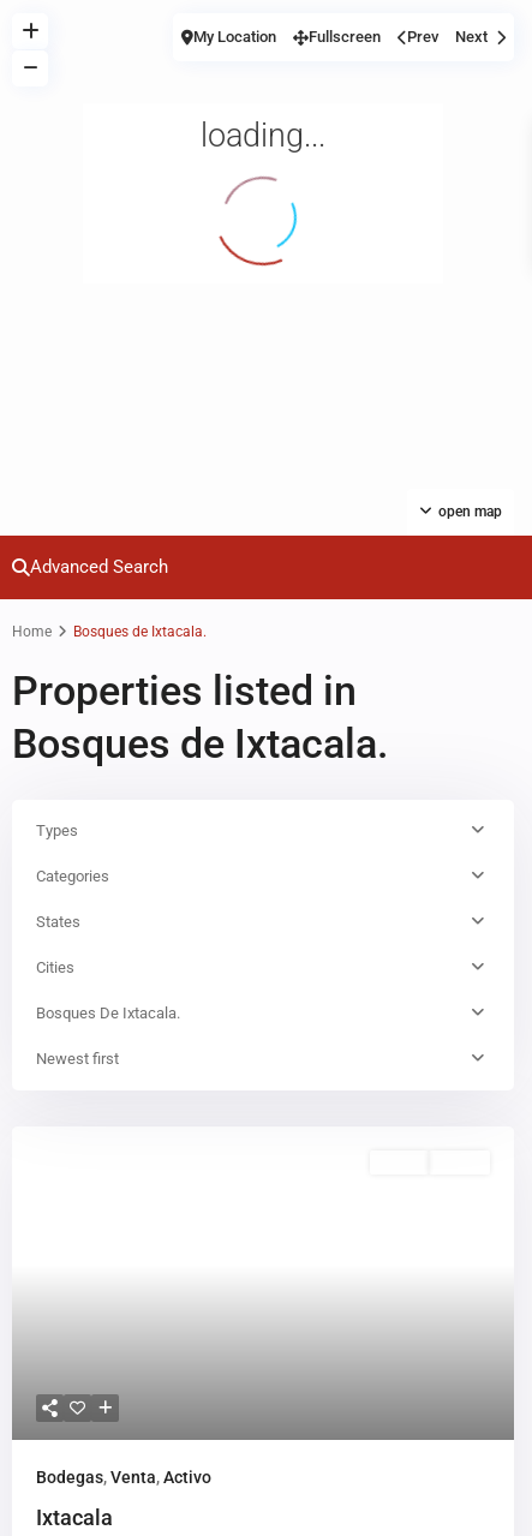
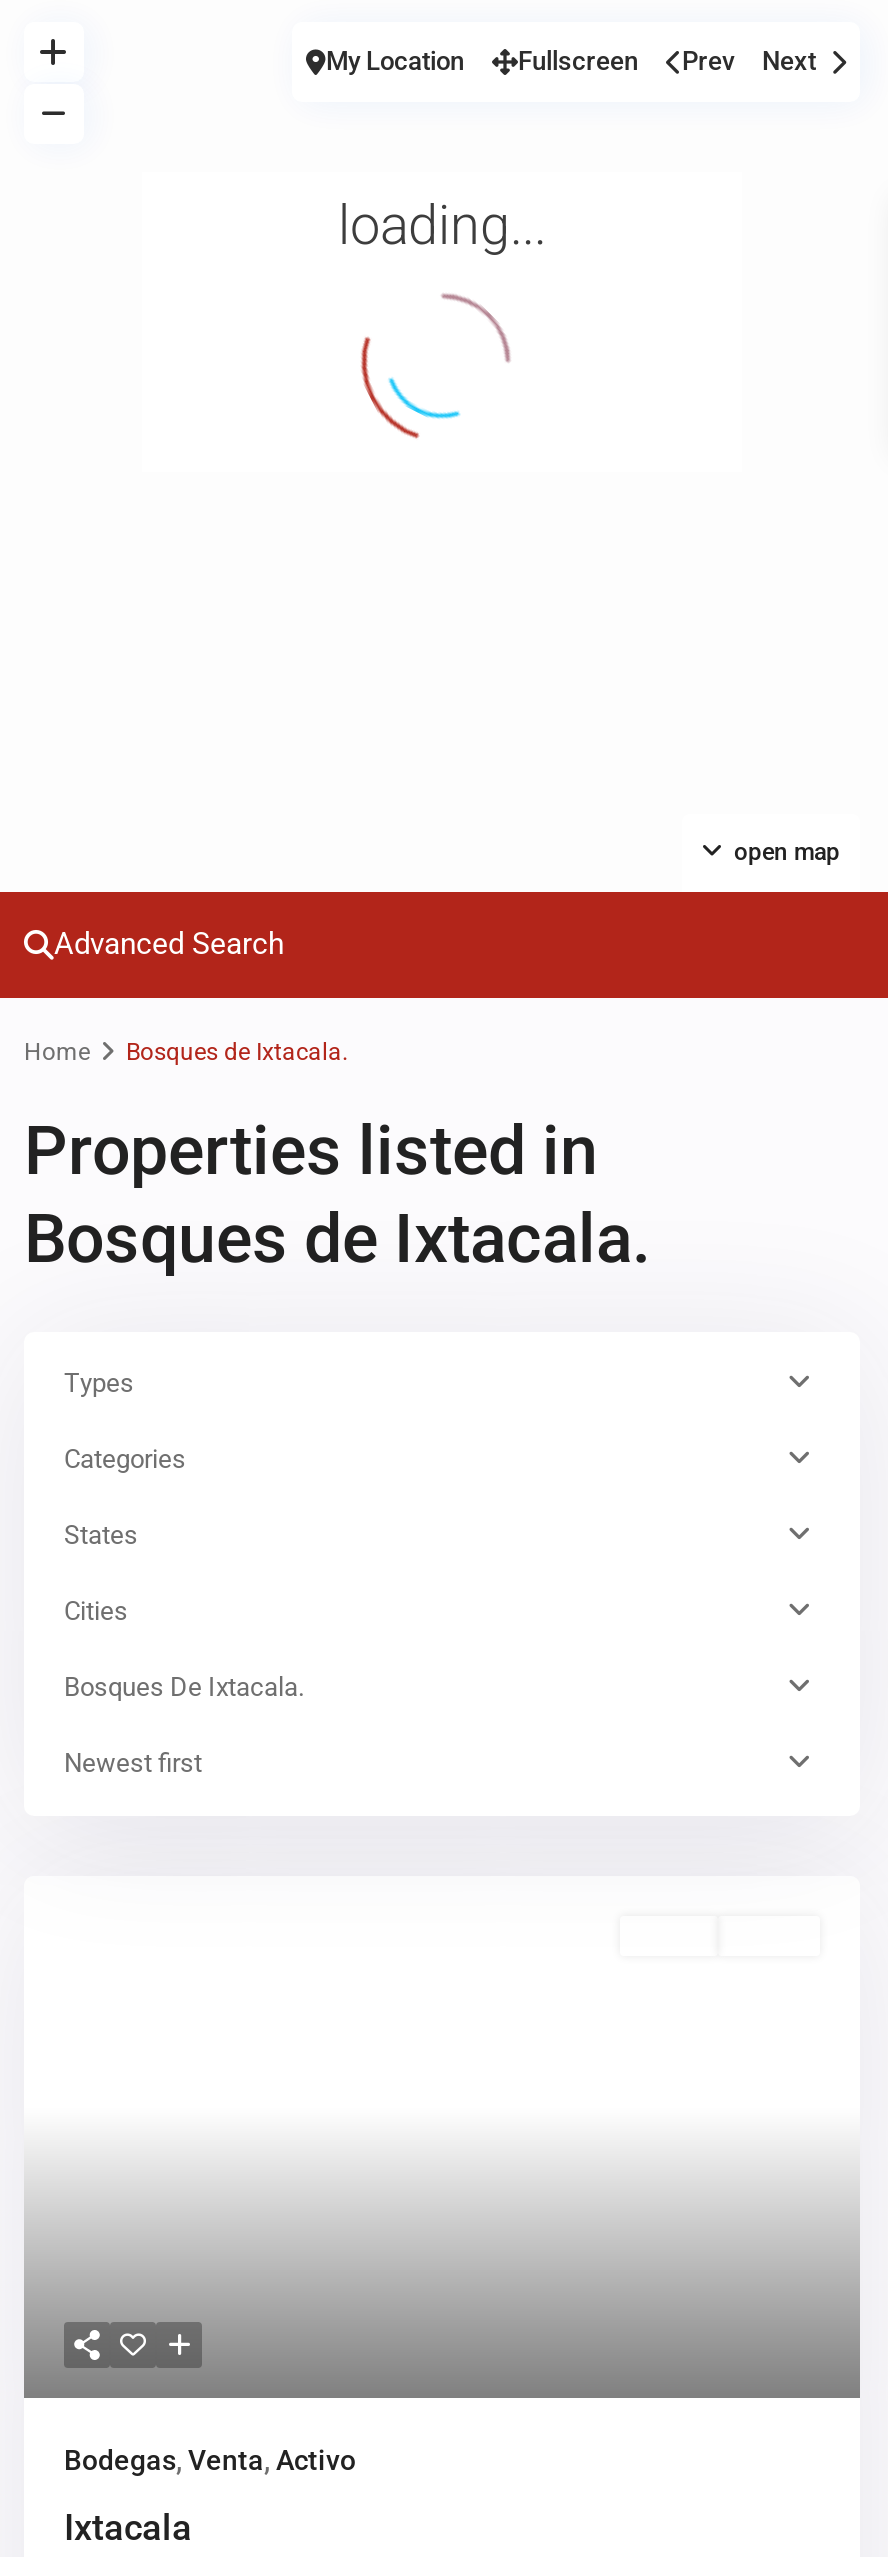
- [image]
+ [image]
